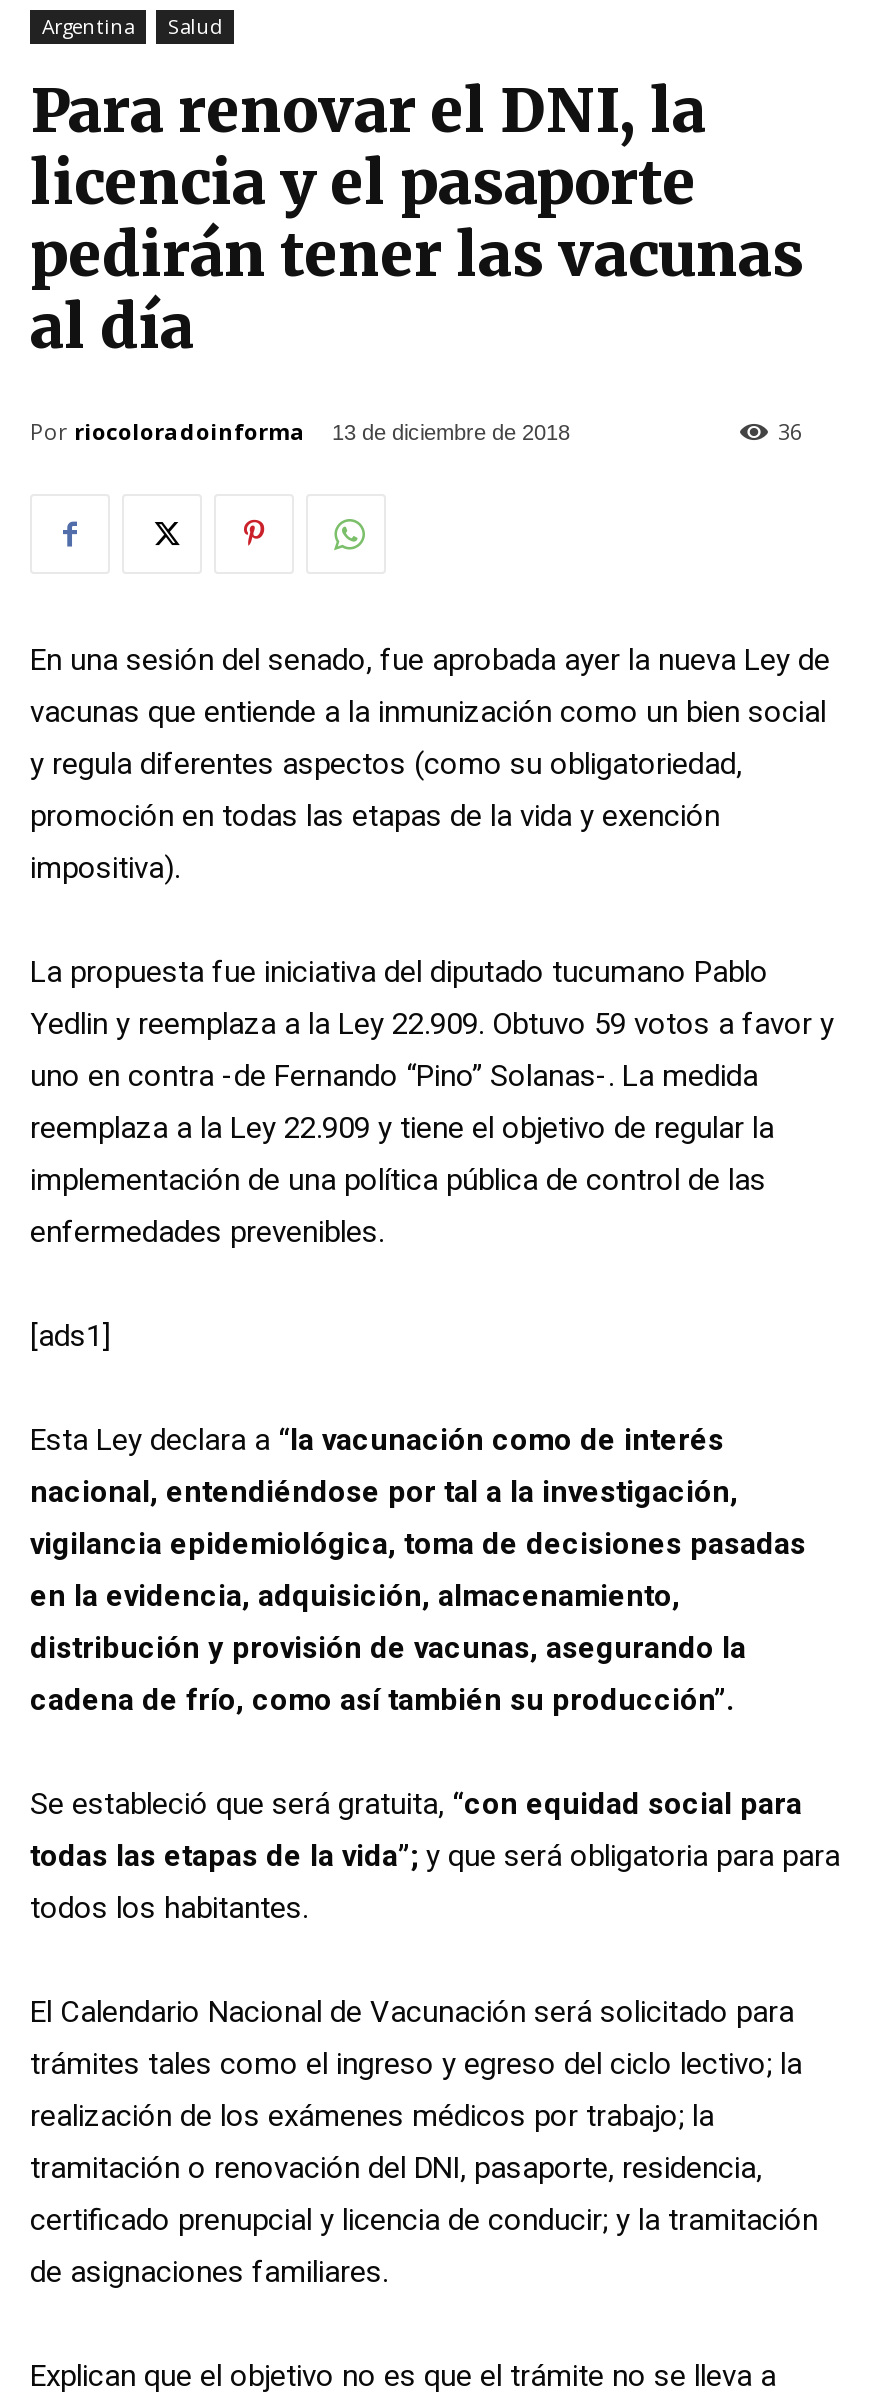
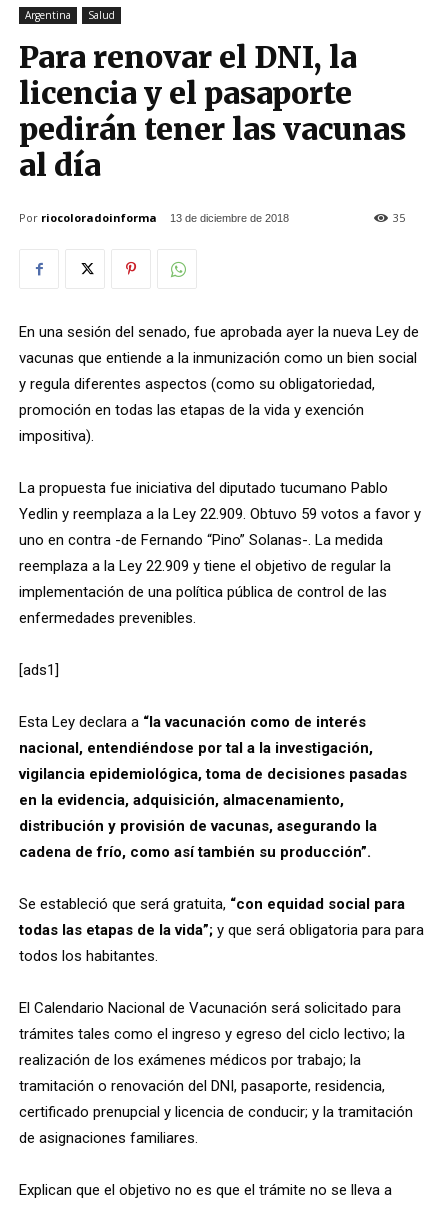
- 36
+ 35
